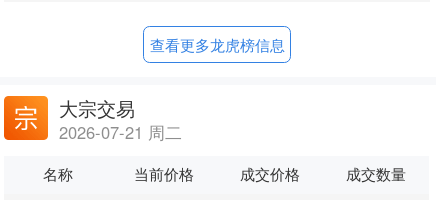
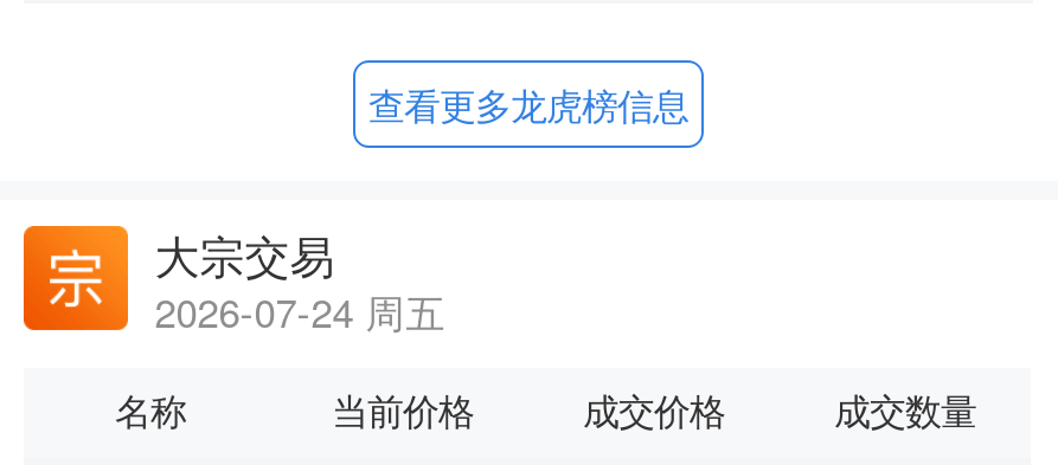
- 2026-07-21 周二
+ 2026-07-24 周五
